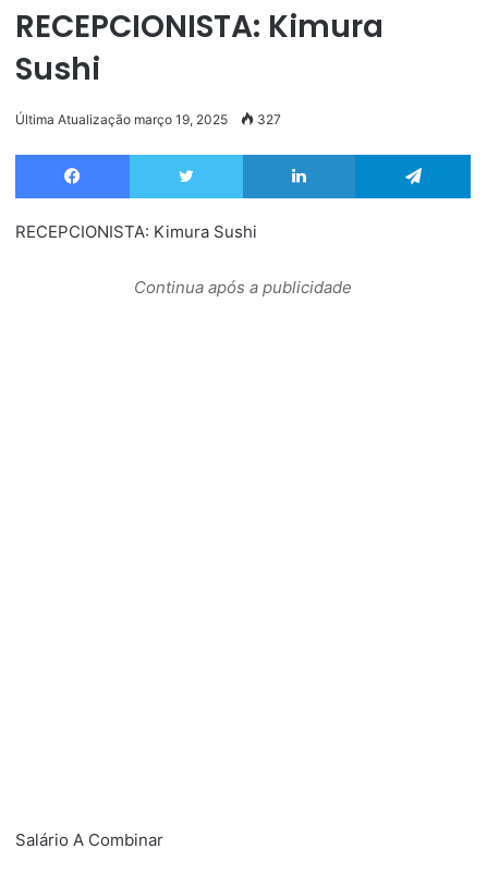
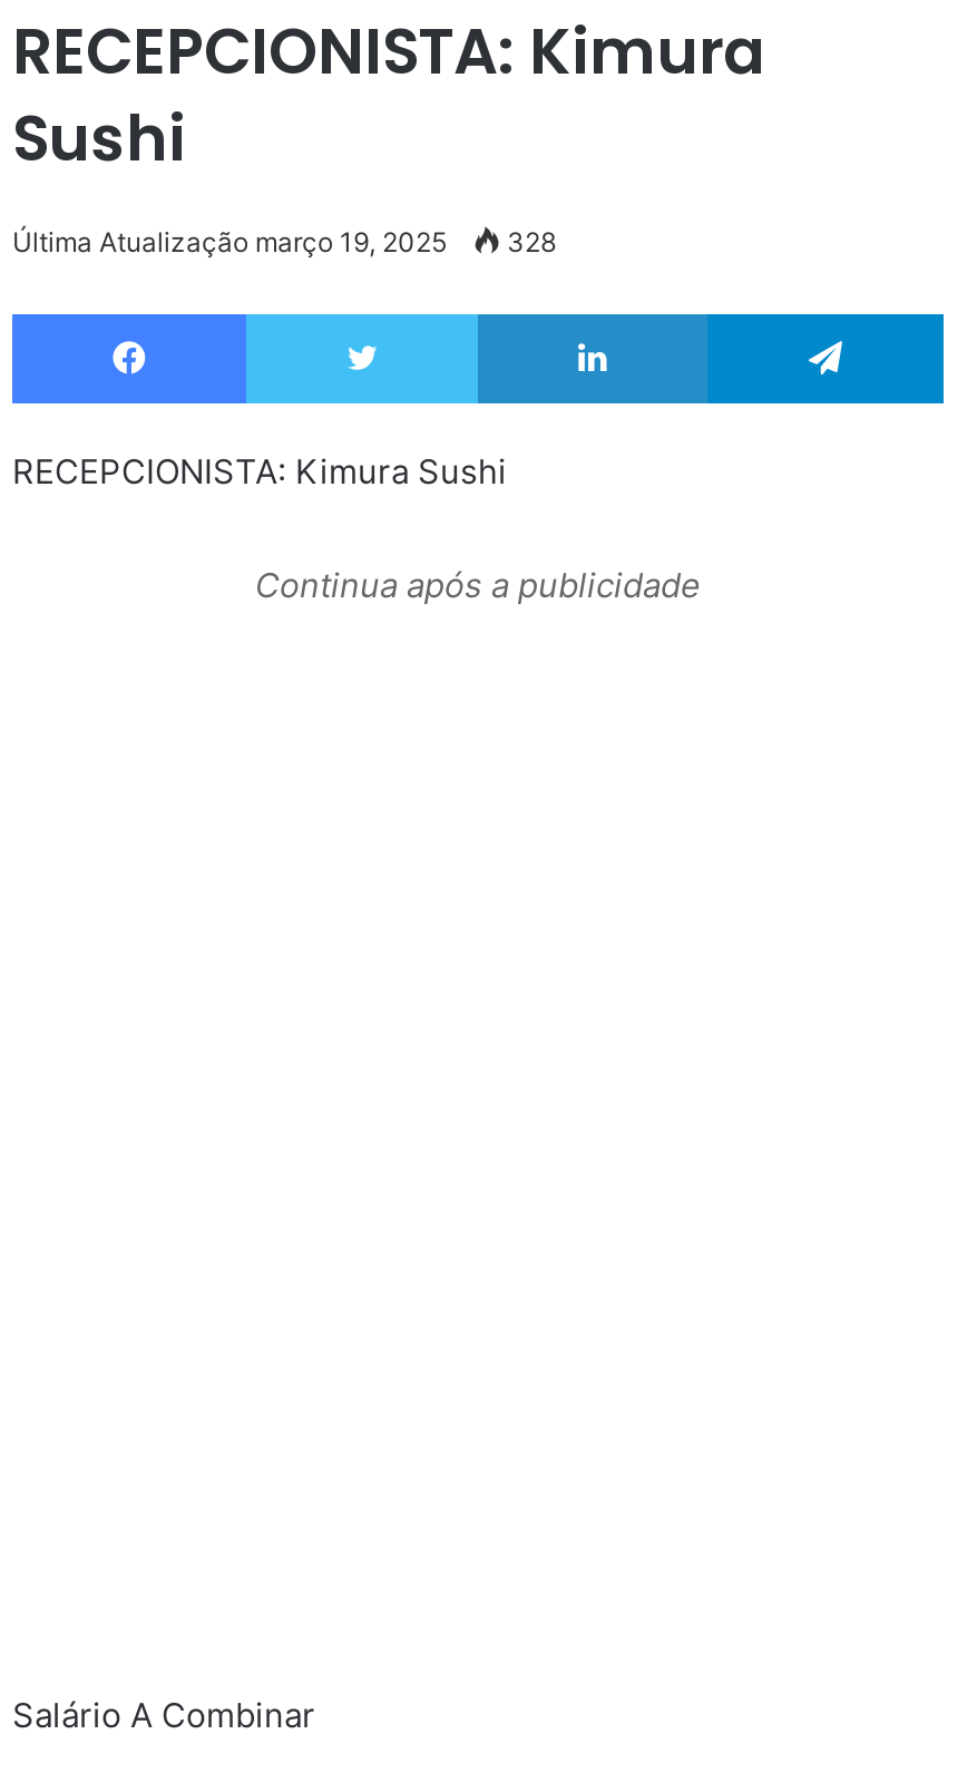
- Última Atualização março 19, 2025 327
+ Última Atualização março 19, 2025 328
